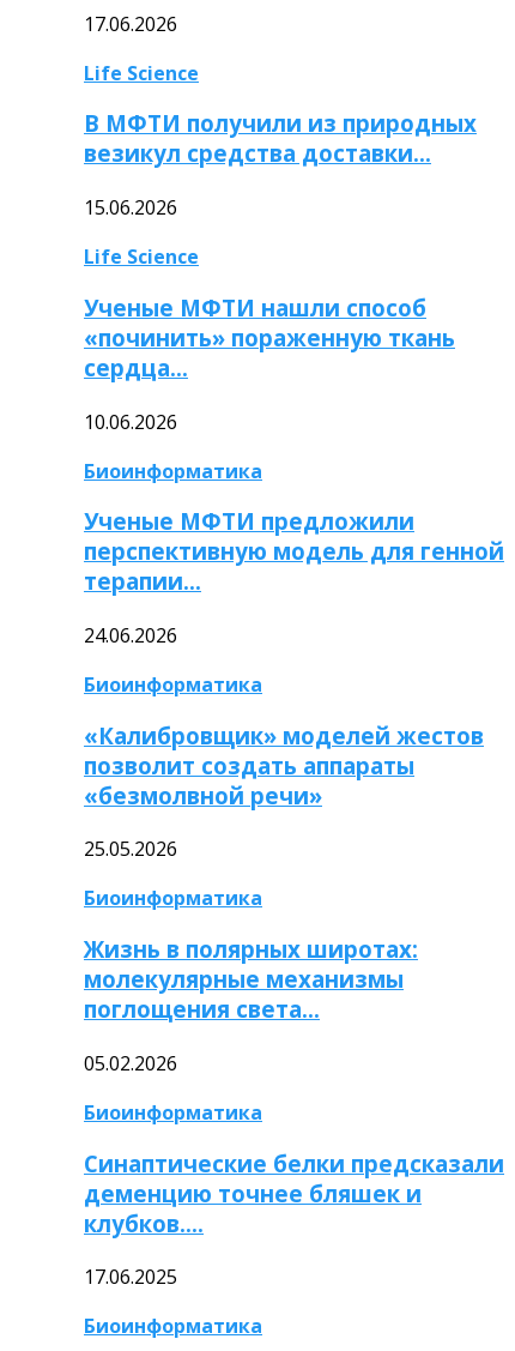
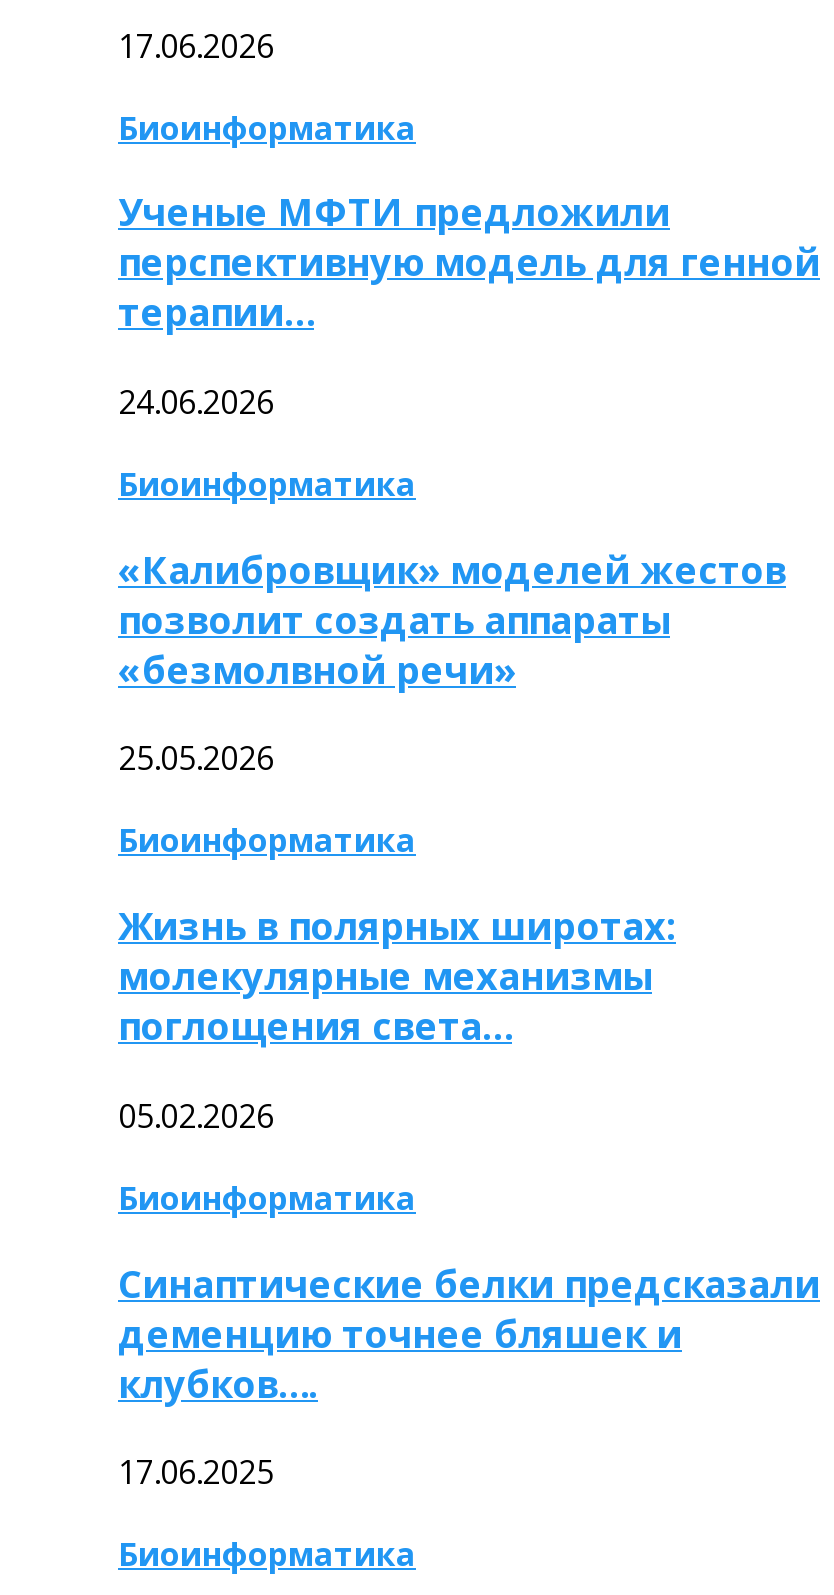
- Life Science
- В МФТИ получили из природных
- везикул средства доставки…
- 15.06.2026
- Life Science
- Ученые МФТИ нашли способ
- «починить» пораженную ткань
- сердца…
- 10.06.2026
